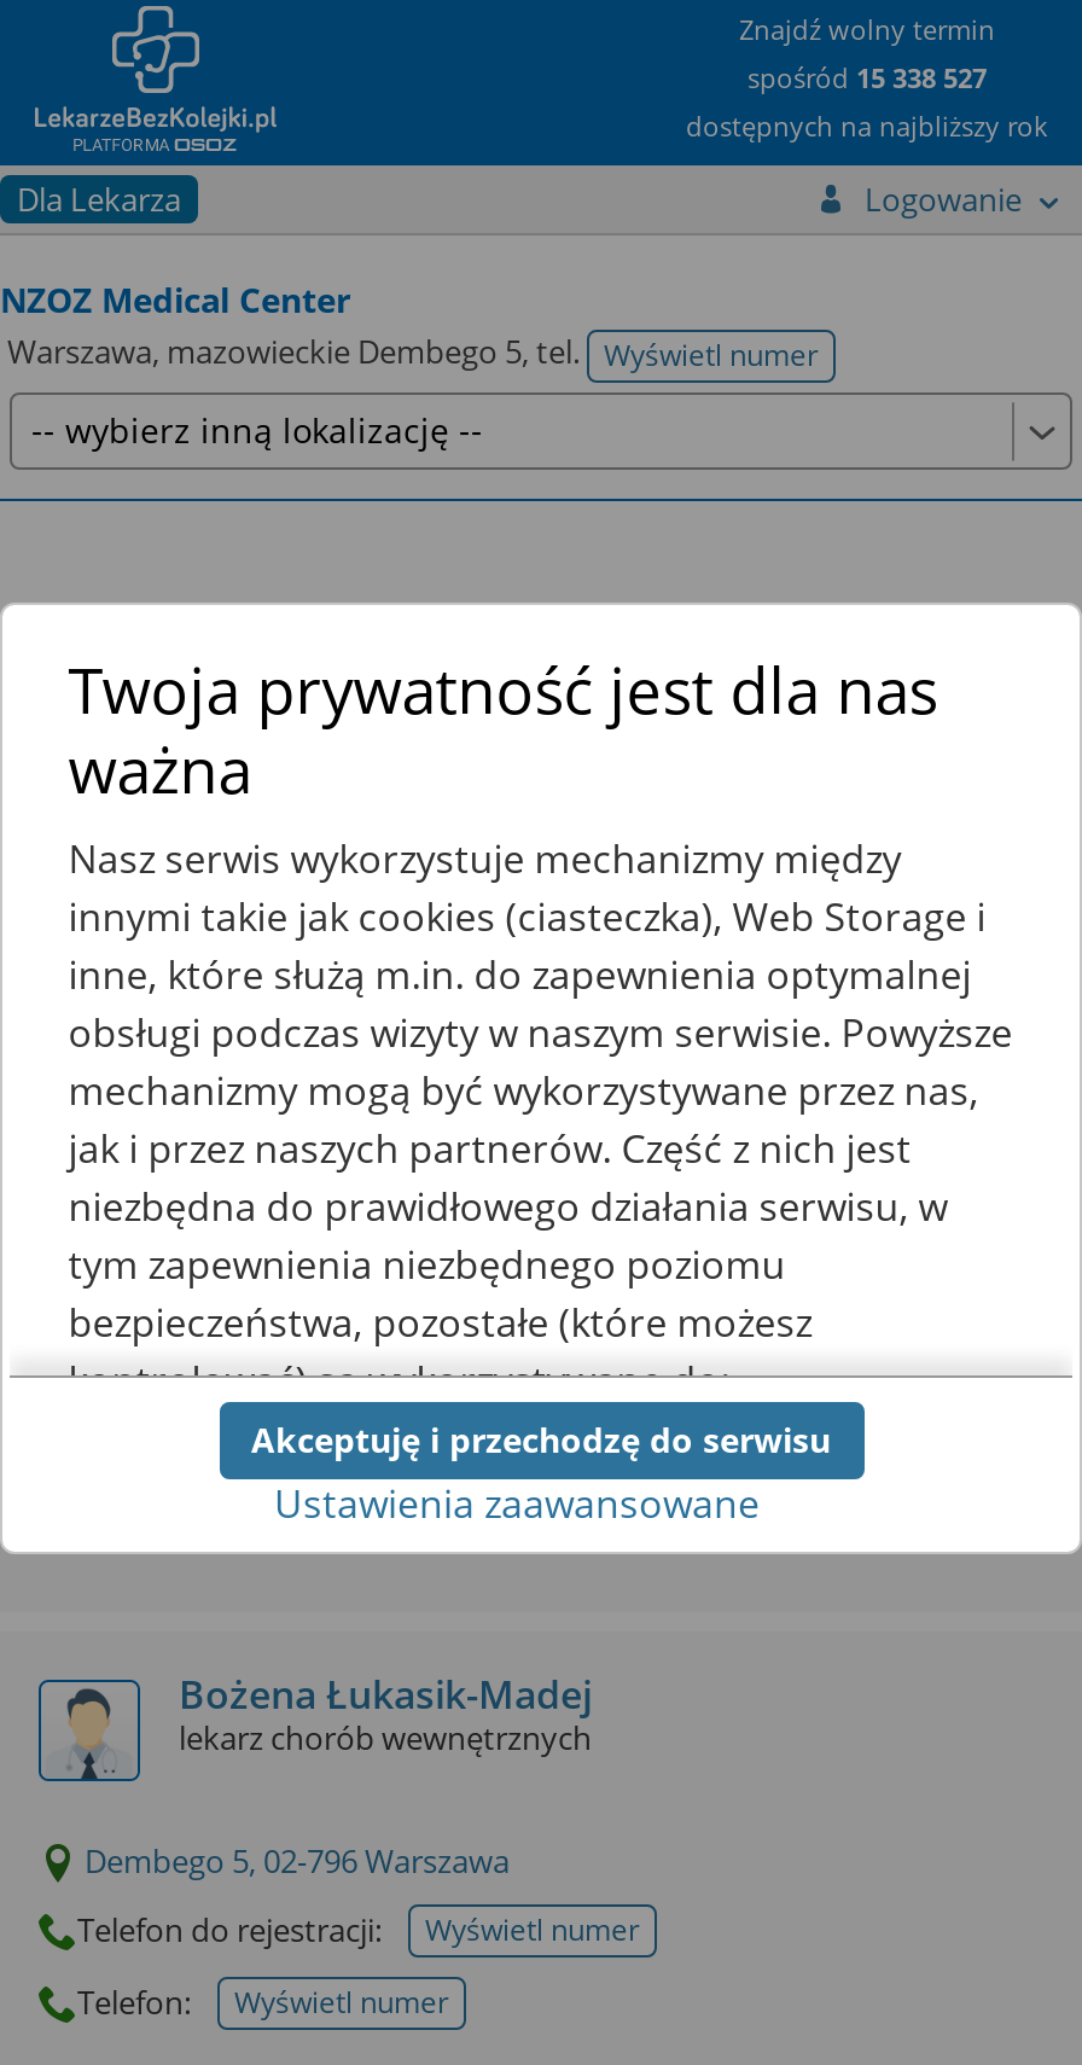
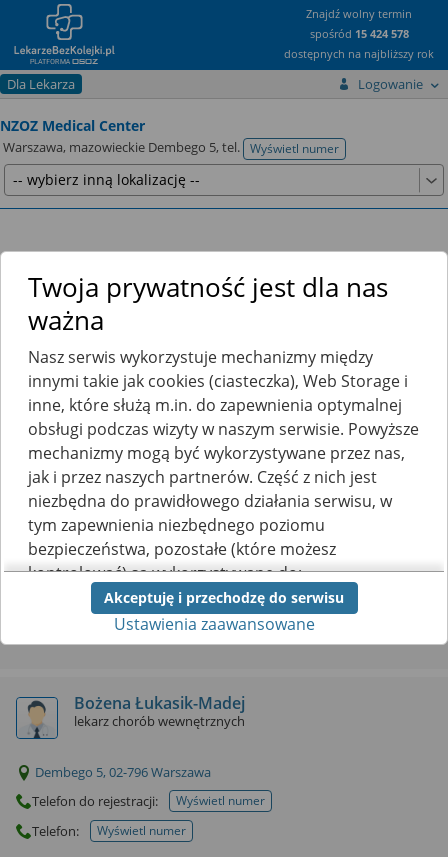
- spośród 15 338 527
+ spośród 15 424 578
